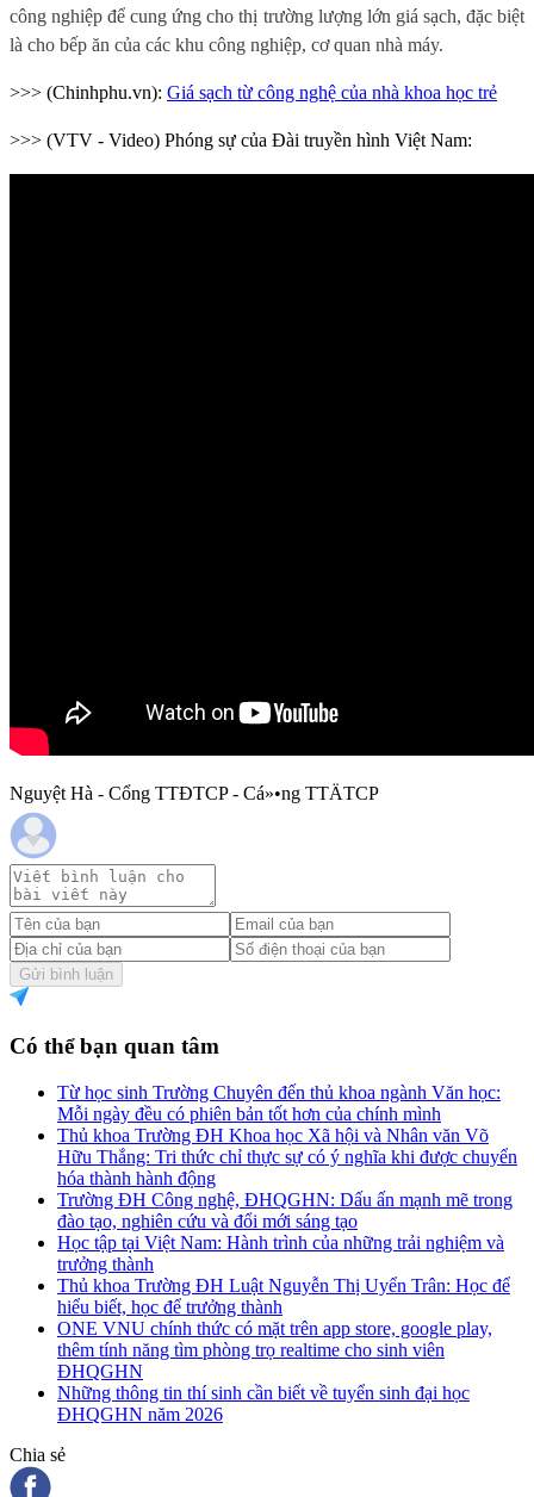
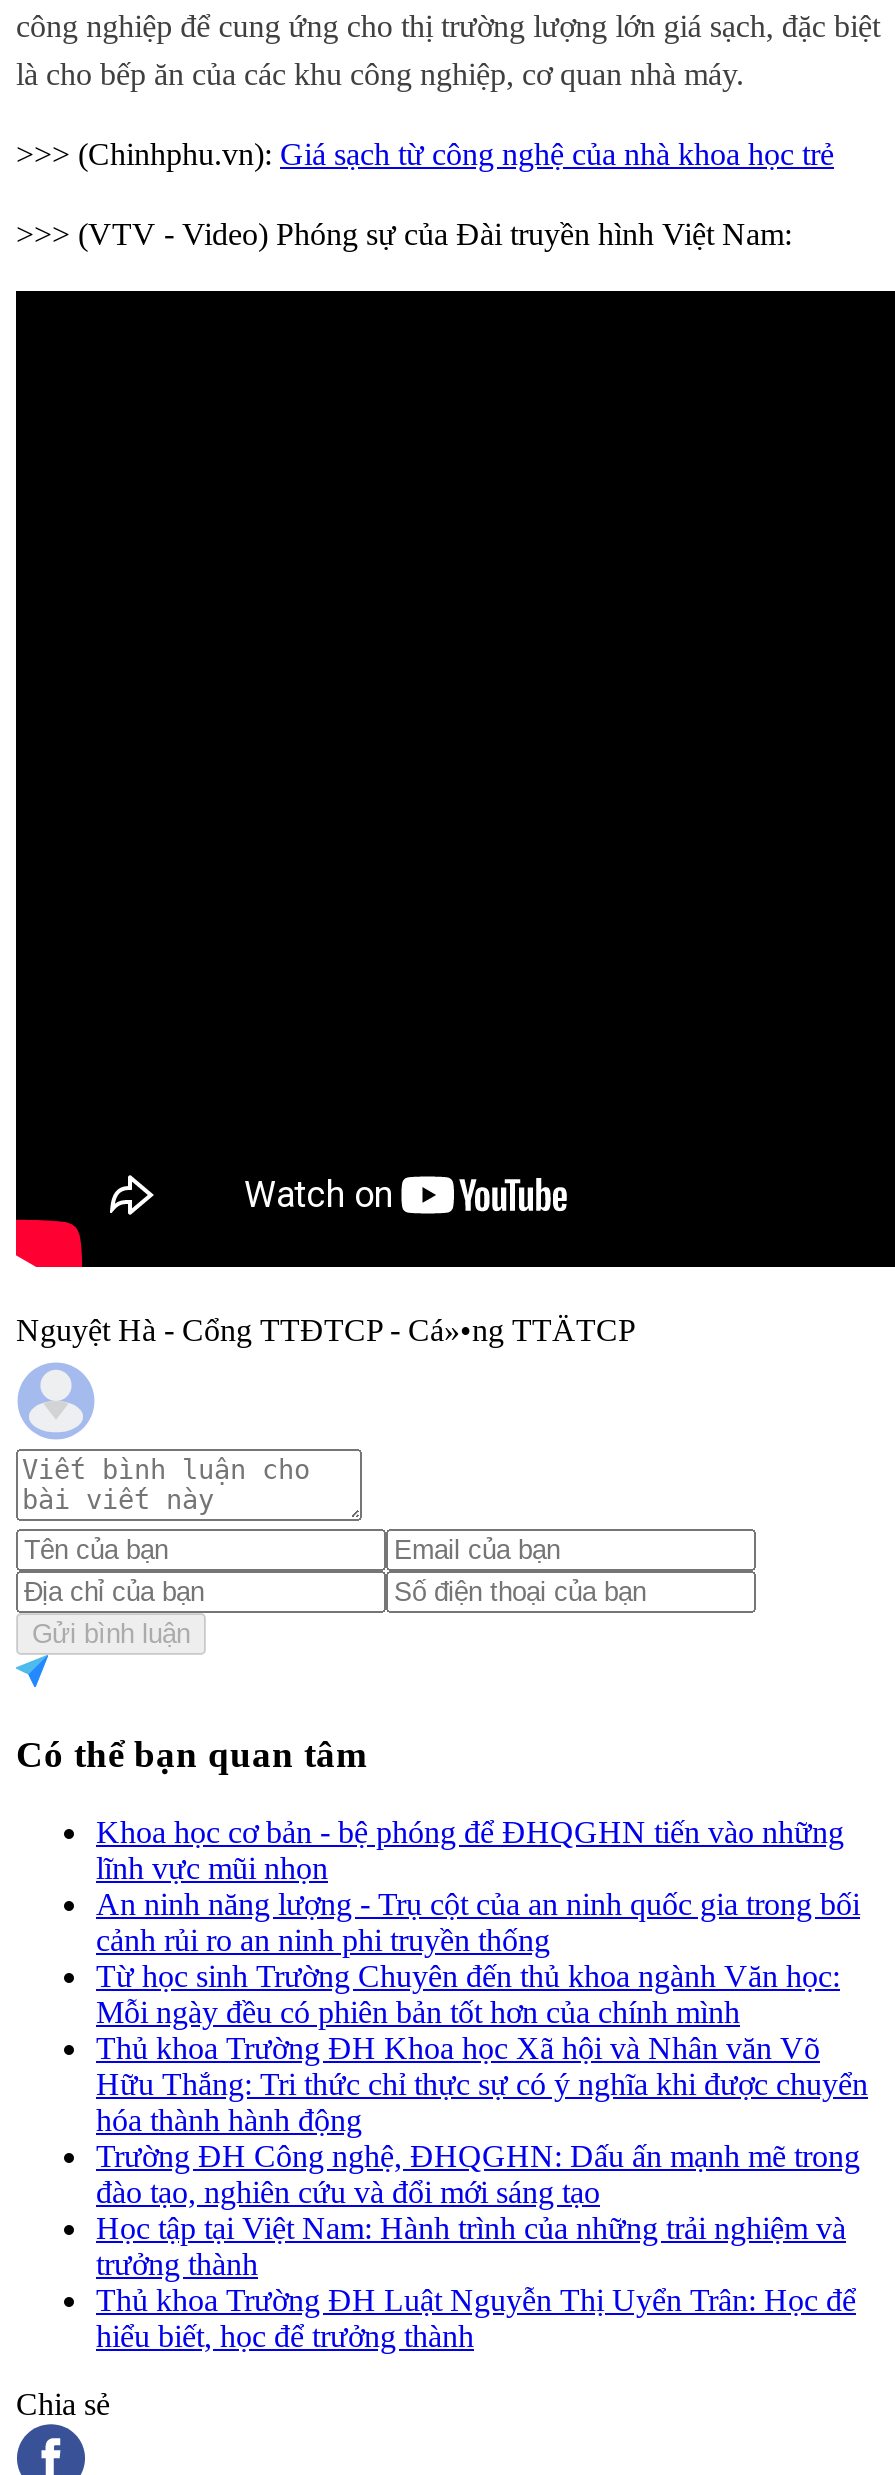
+ Khoa học cơ bản - bệ phóng để ĐHQGHN tiến vào những
+ lĩnh vực mũi nhọn
+ An ninh năng lượng - Trụ cột của an ninh quốc gia trong bối
+ cảnh rủi ro an ninh phi truyền thống

moved down: Từ học sinh Trường Chuyên đến thủ khoa ngành Văn học: | Mỗi ngày đều có phiên bản tốt hơn của chính mình | Thủ khoa Trường ĐH Khoa học Xã hội và Nhân văn Võ | ... | Thủ khoa Trường ĐH Luật Nguyễn Thị Uyển Trân: Học để | hiểu biết, học để trưởng thành

- ONE VNU chính thức có mặt trên app store, google play,
- thêm tính năng tìm phòng trọ realtime cho sinh viên
- ĐHQGHN
- Những thông tin thí sinh cần biết về tuyển sinh đại học
- ĐHQGHN năm 2026
